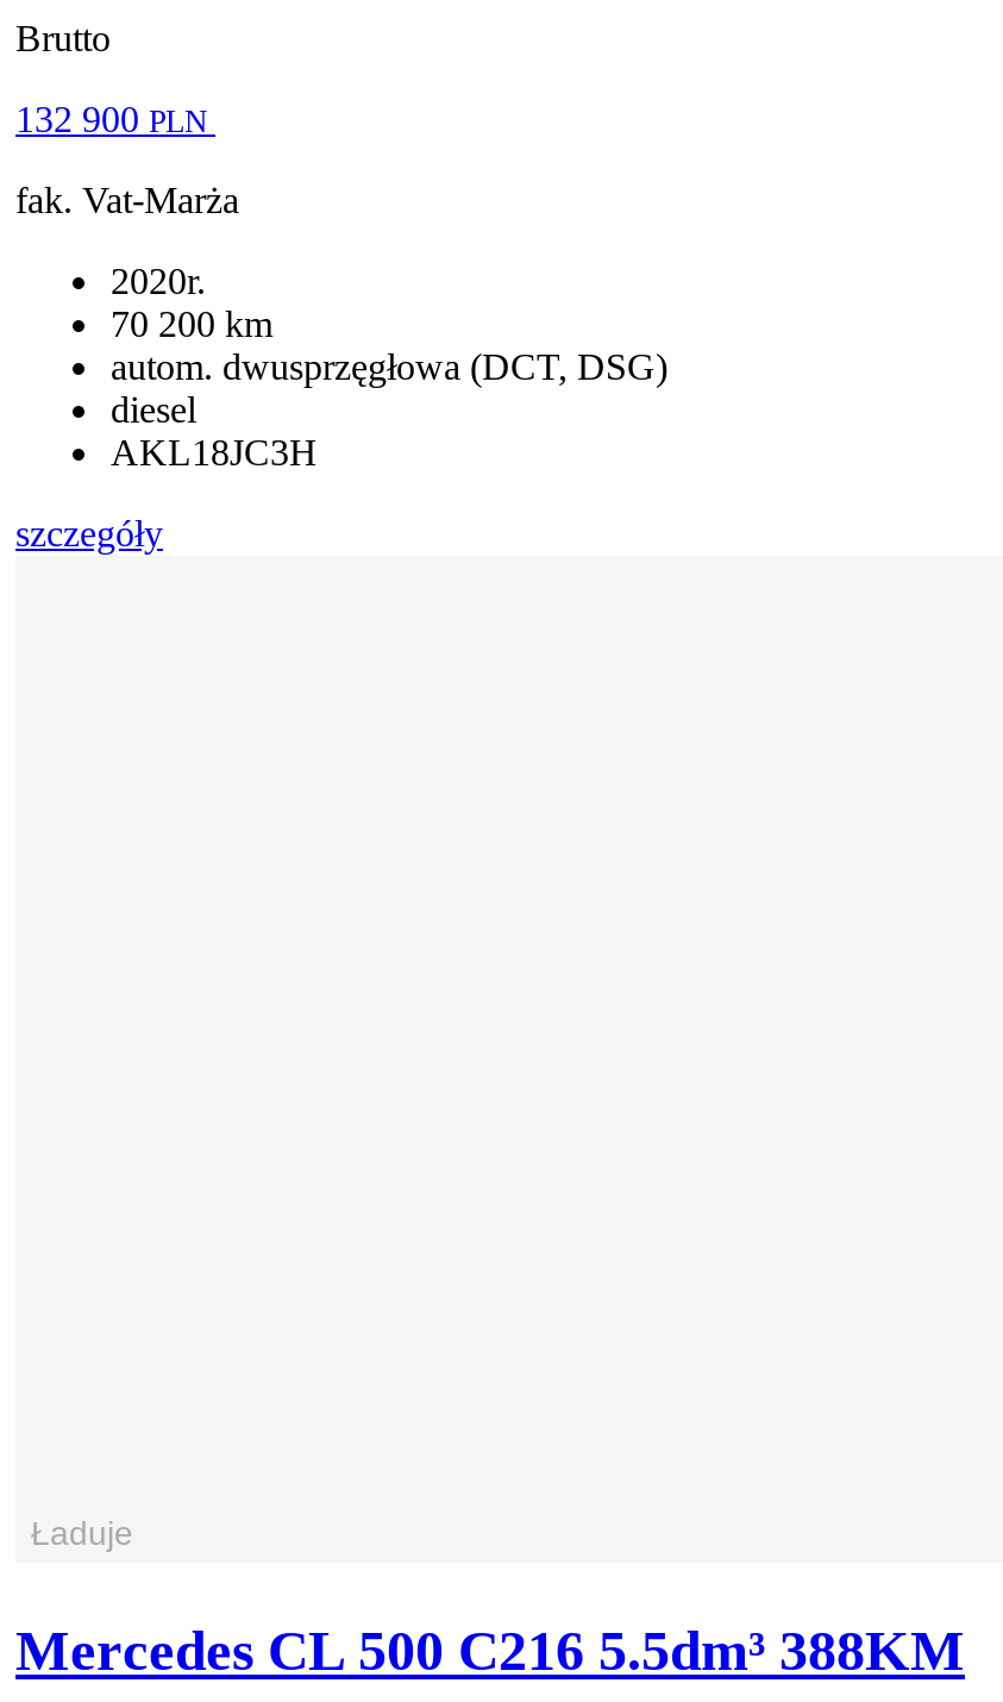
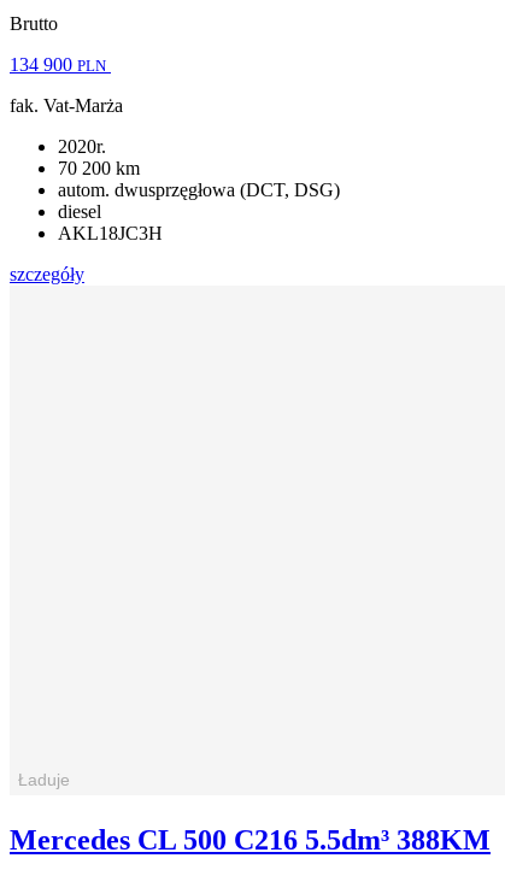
- 132 900 PLN
+ 134 900 PLN
